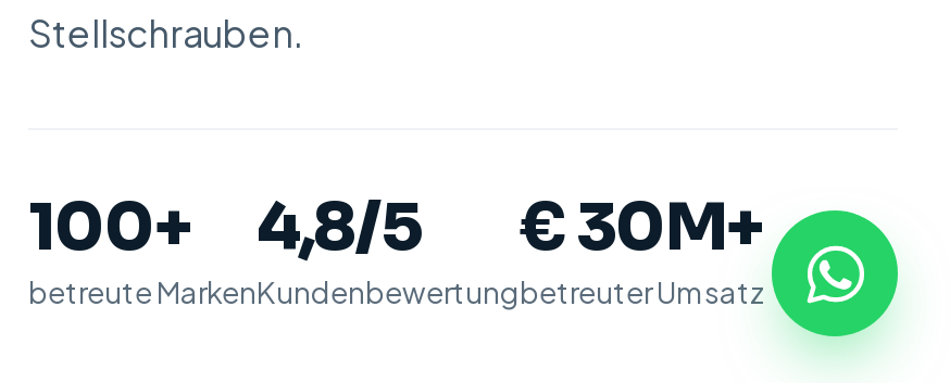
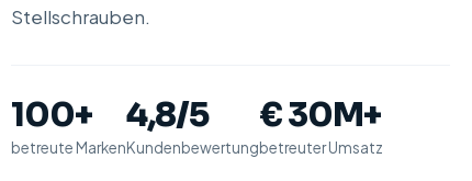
- [image]
